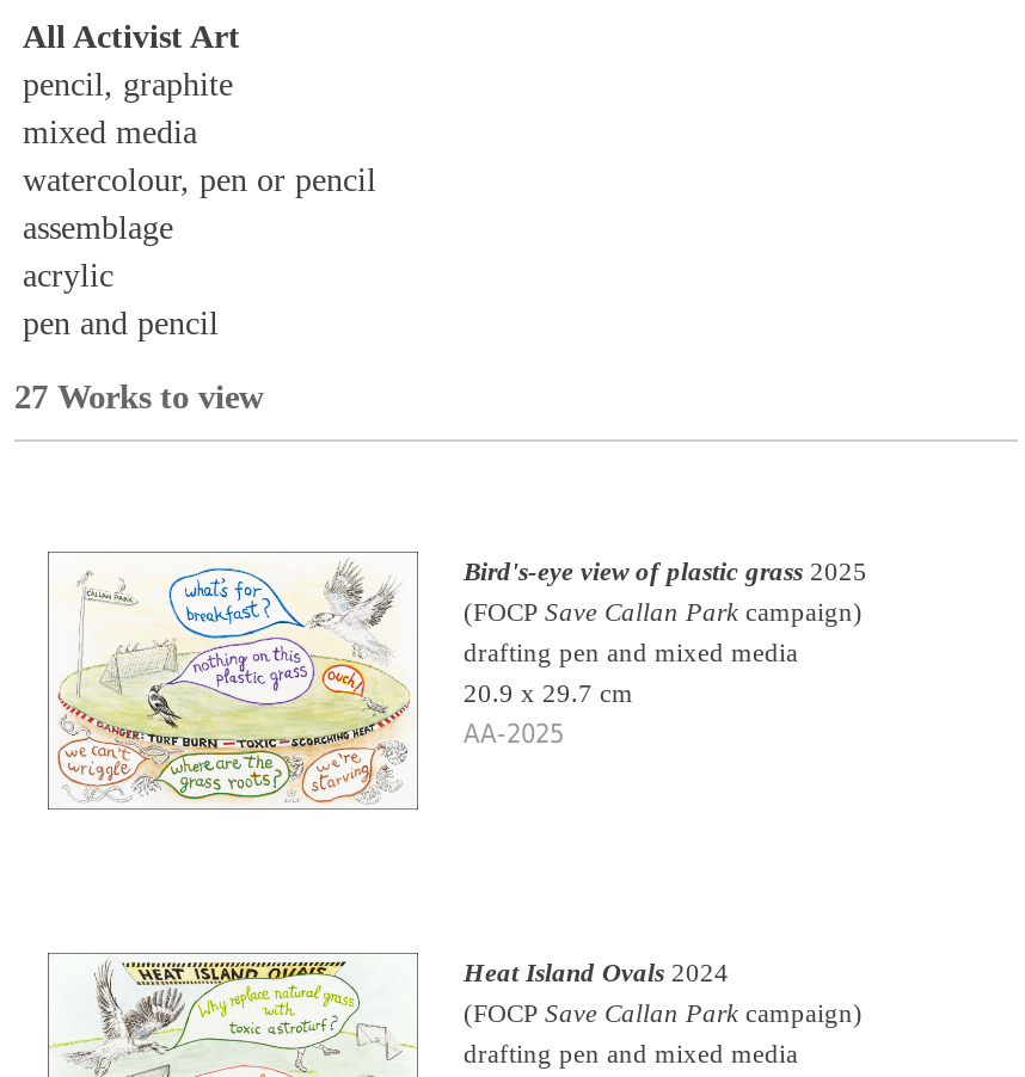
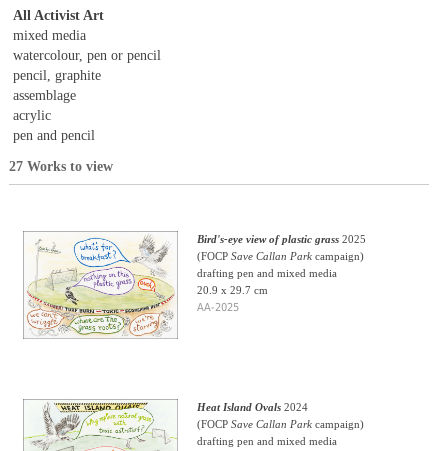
moved down: pencil, graphite

moved up: mixed media | watercolour, pen or pencil
